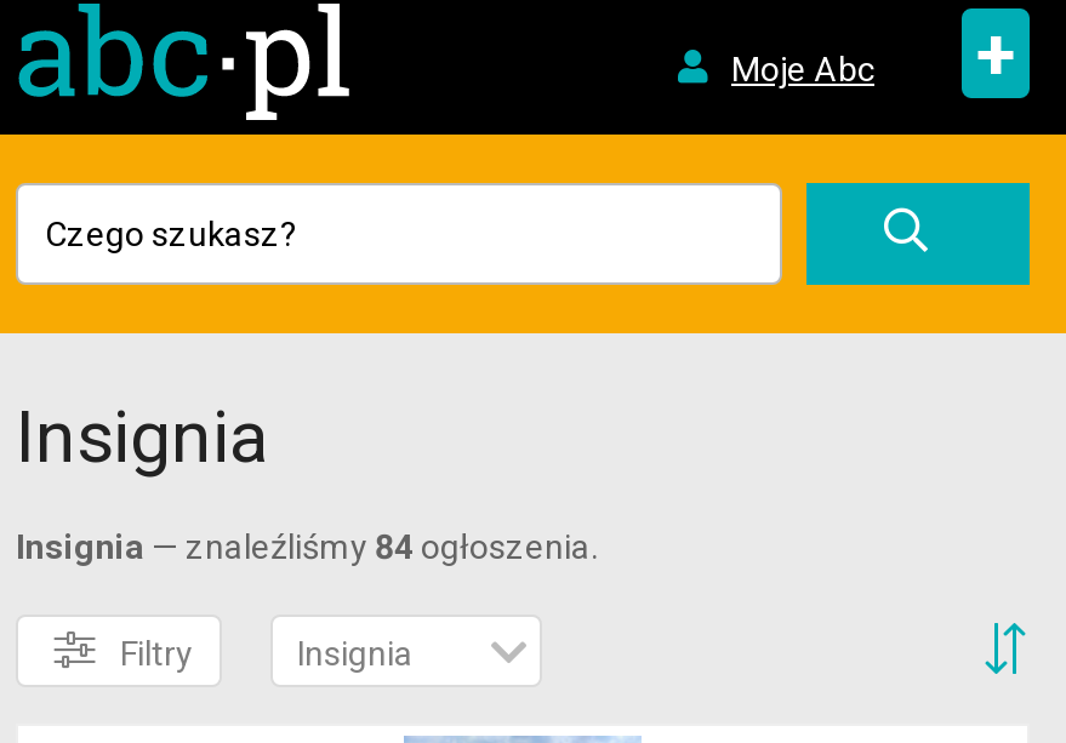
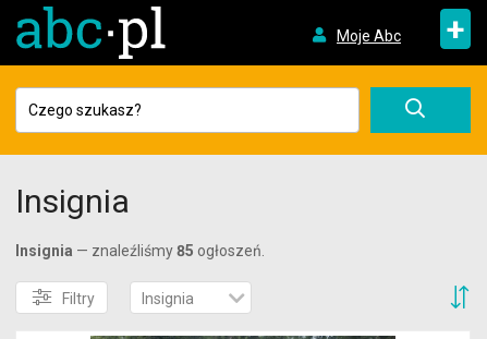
- Insignia — znaleźliśmy 84 ogłoszenia.
+ Insignia — znaleźliśmy 85 ogłoszeń.
